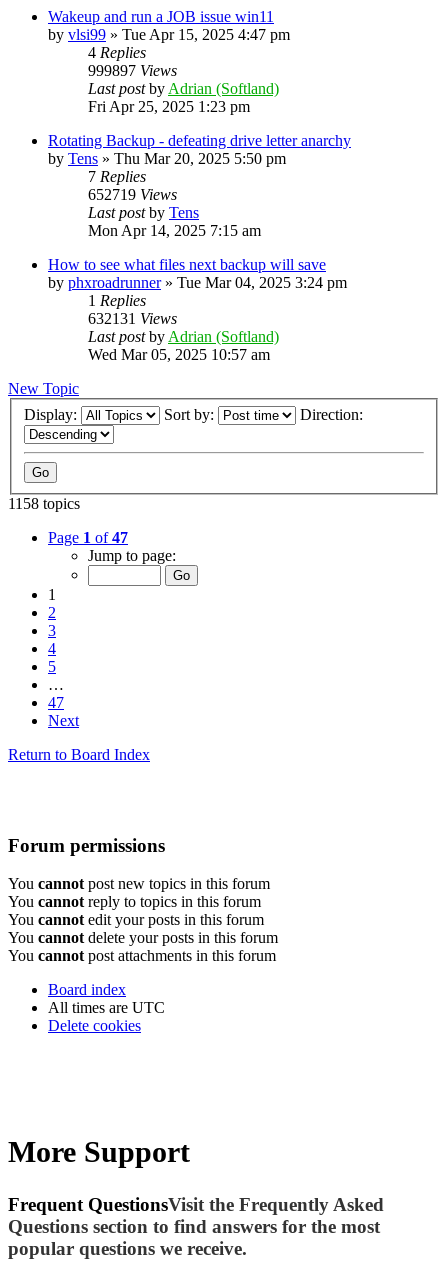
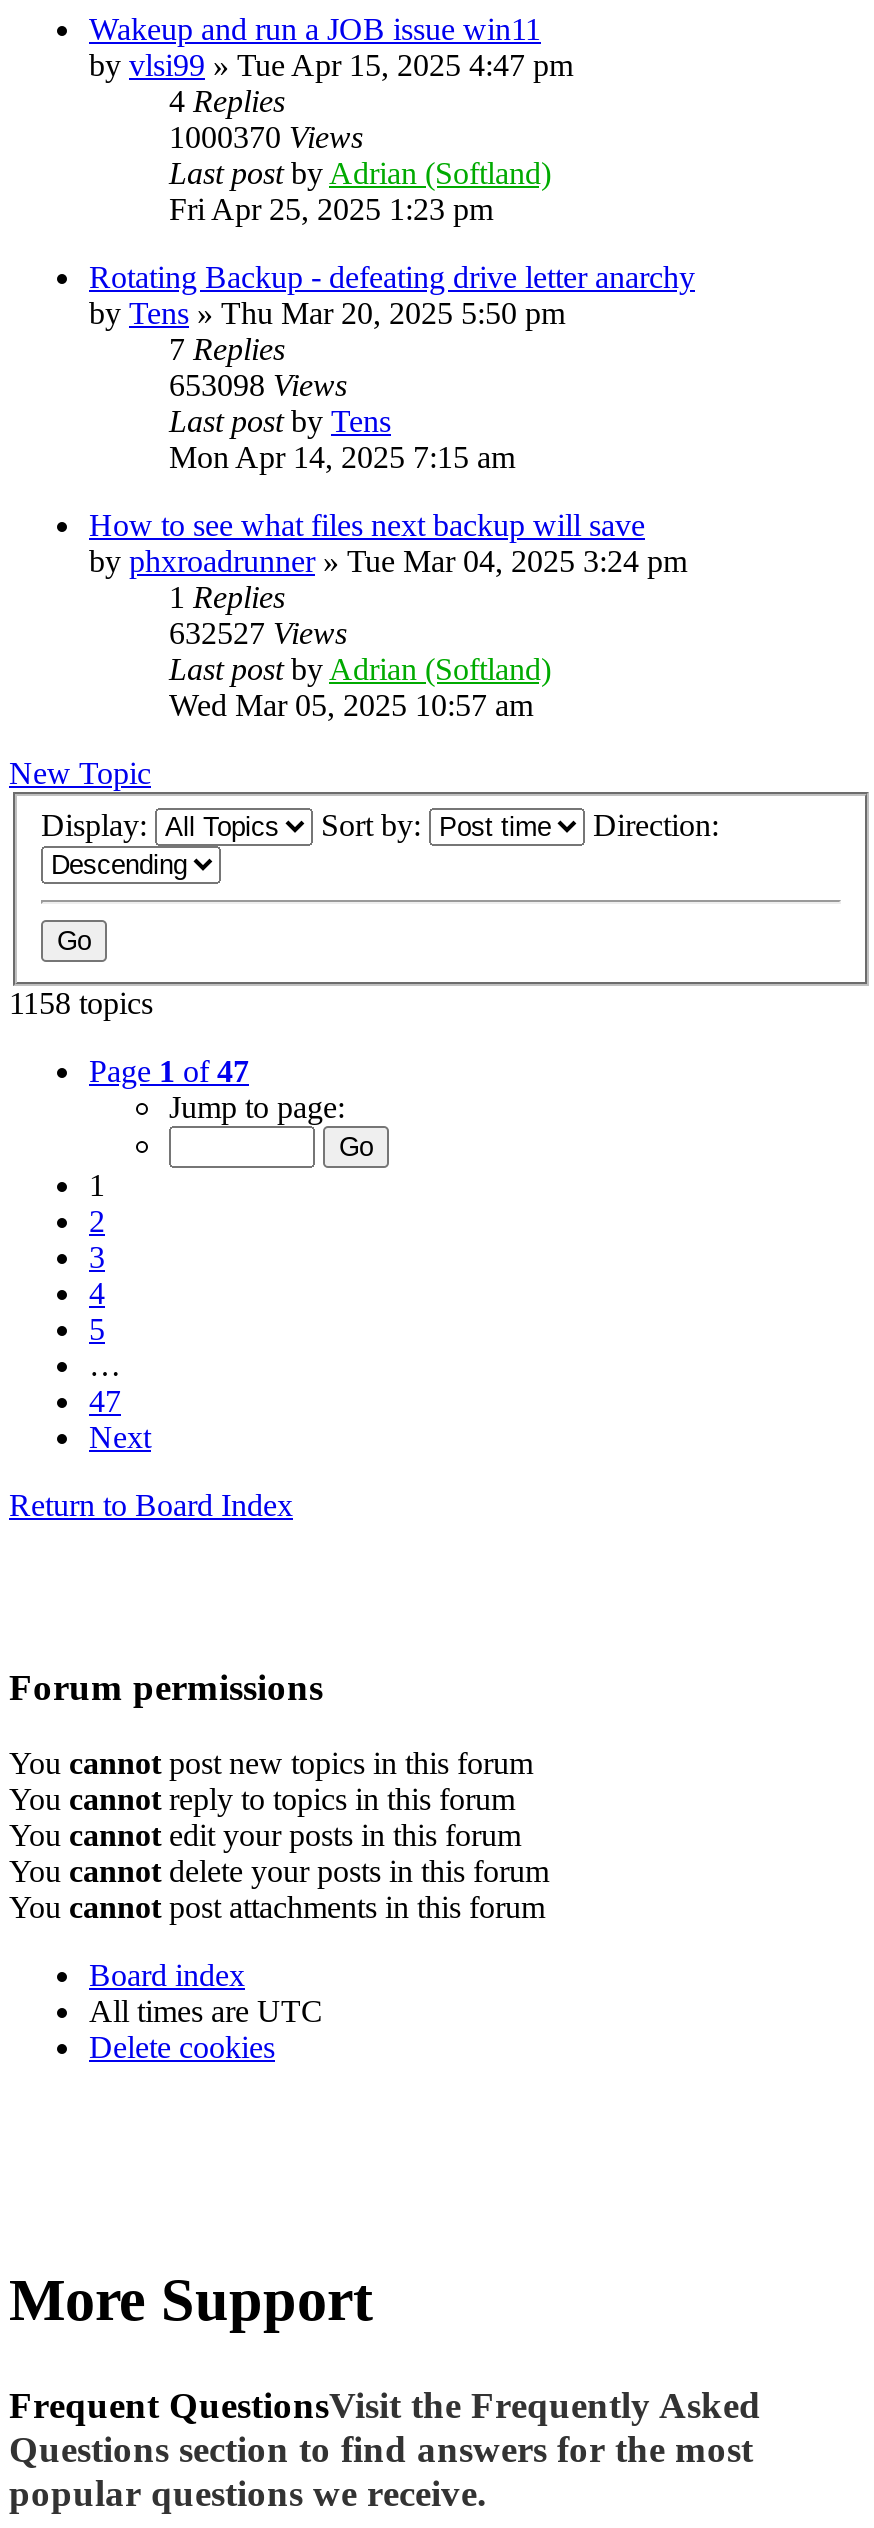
- 999897 Views
+ 1000370 Views

- 652719 Views
+ 653098 Views

- 632131 Views
+ 632527 Views
